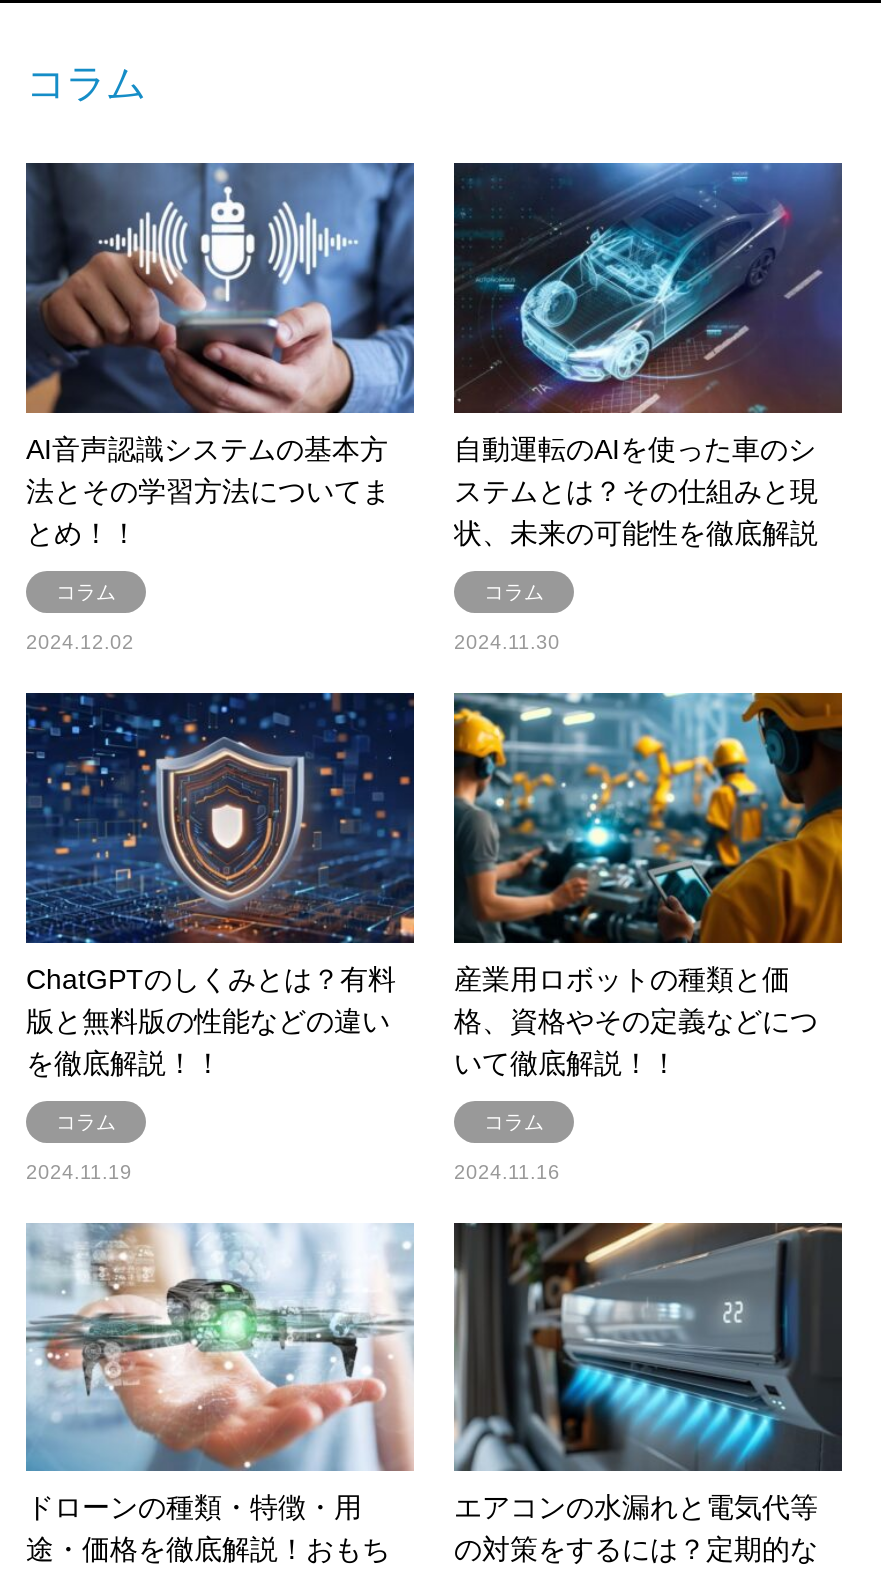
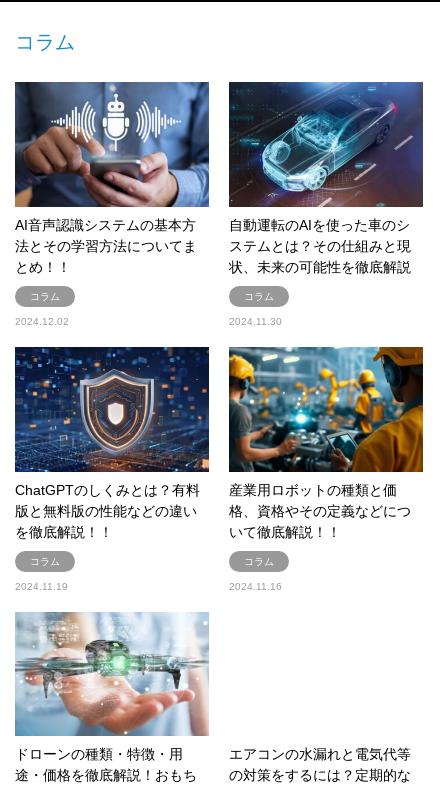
- [image]
